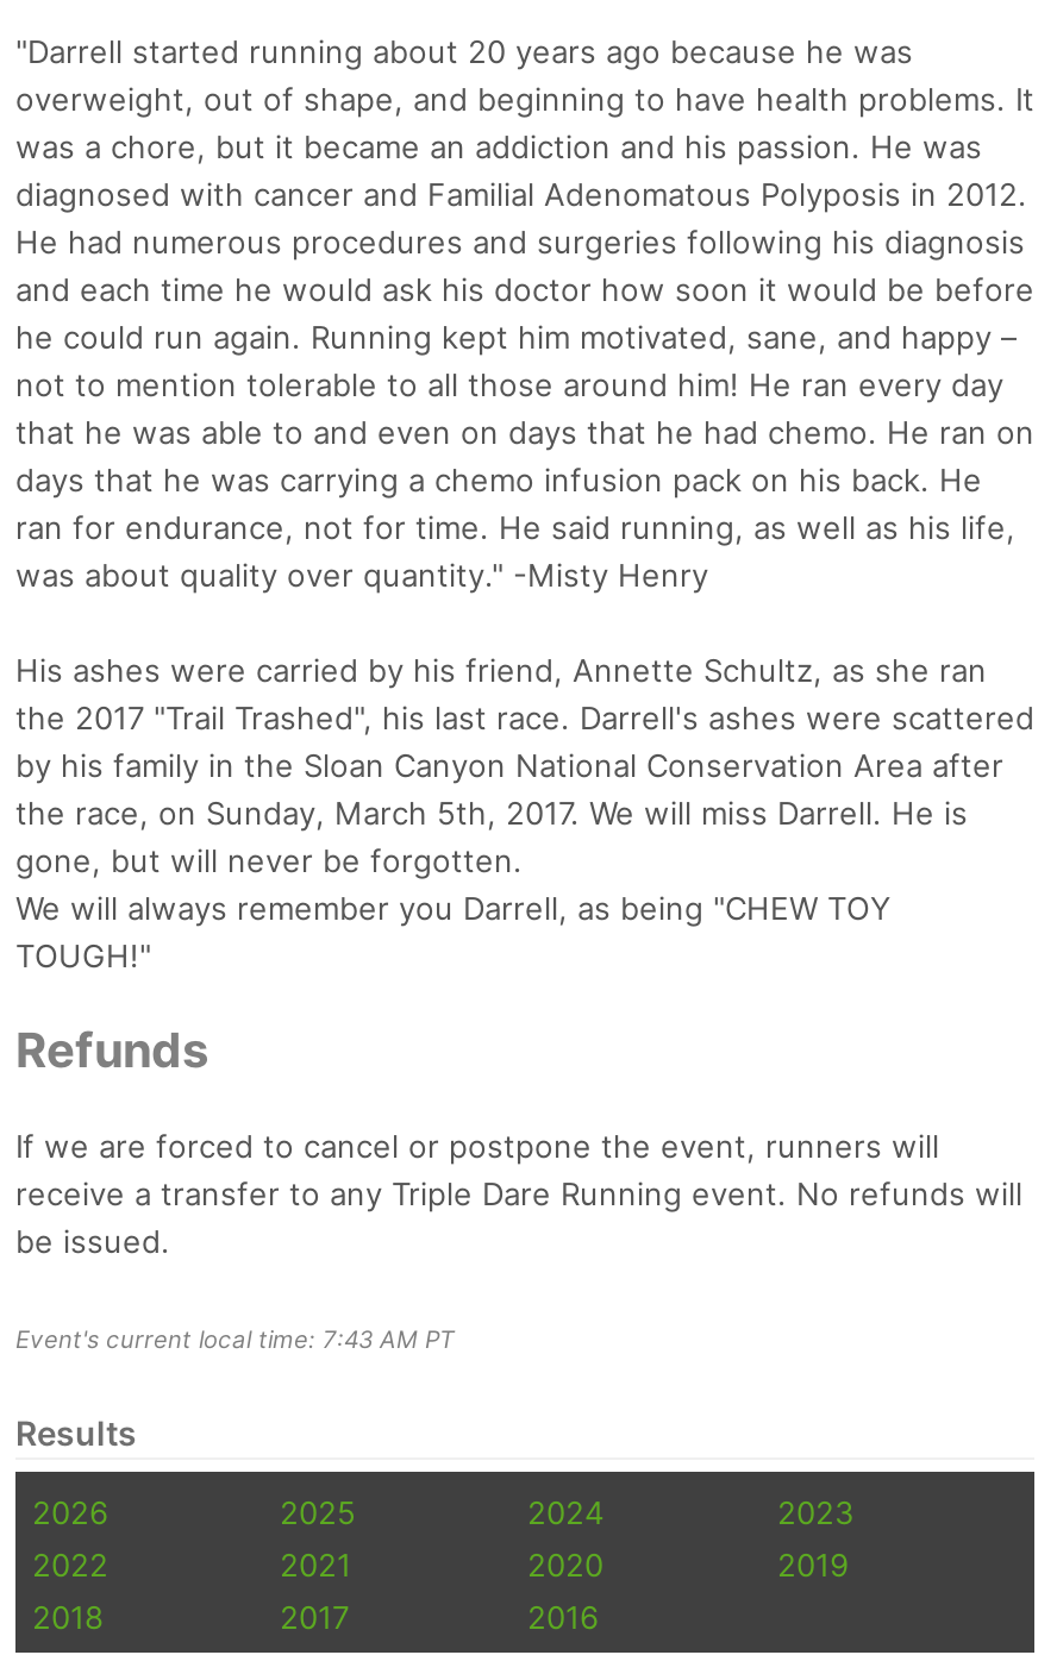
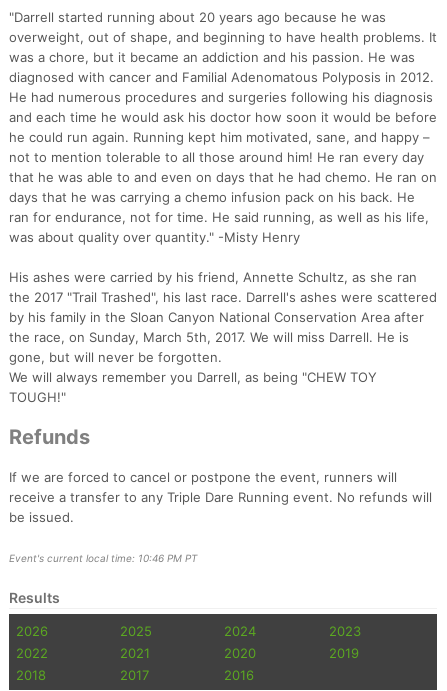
- Event's current local time: 7:43 AM PT
+ Event's current local time: 10:46 PM PT
